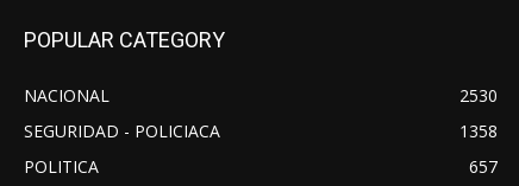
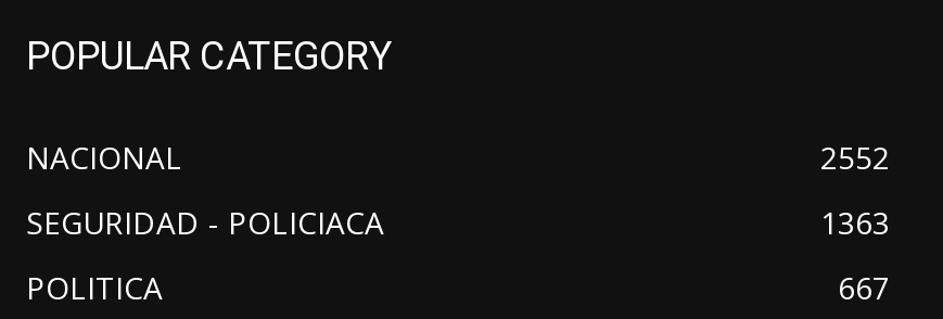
- 2530
+ 2552

- 1358
+ 1363

- 657
+ 667
